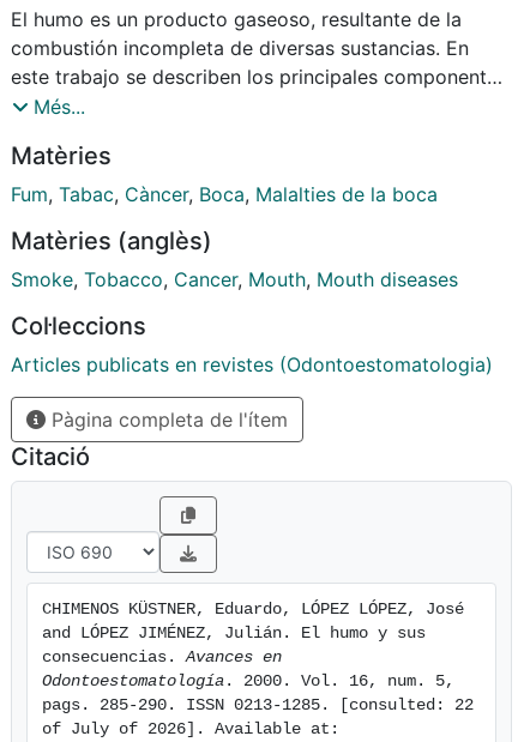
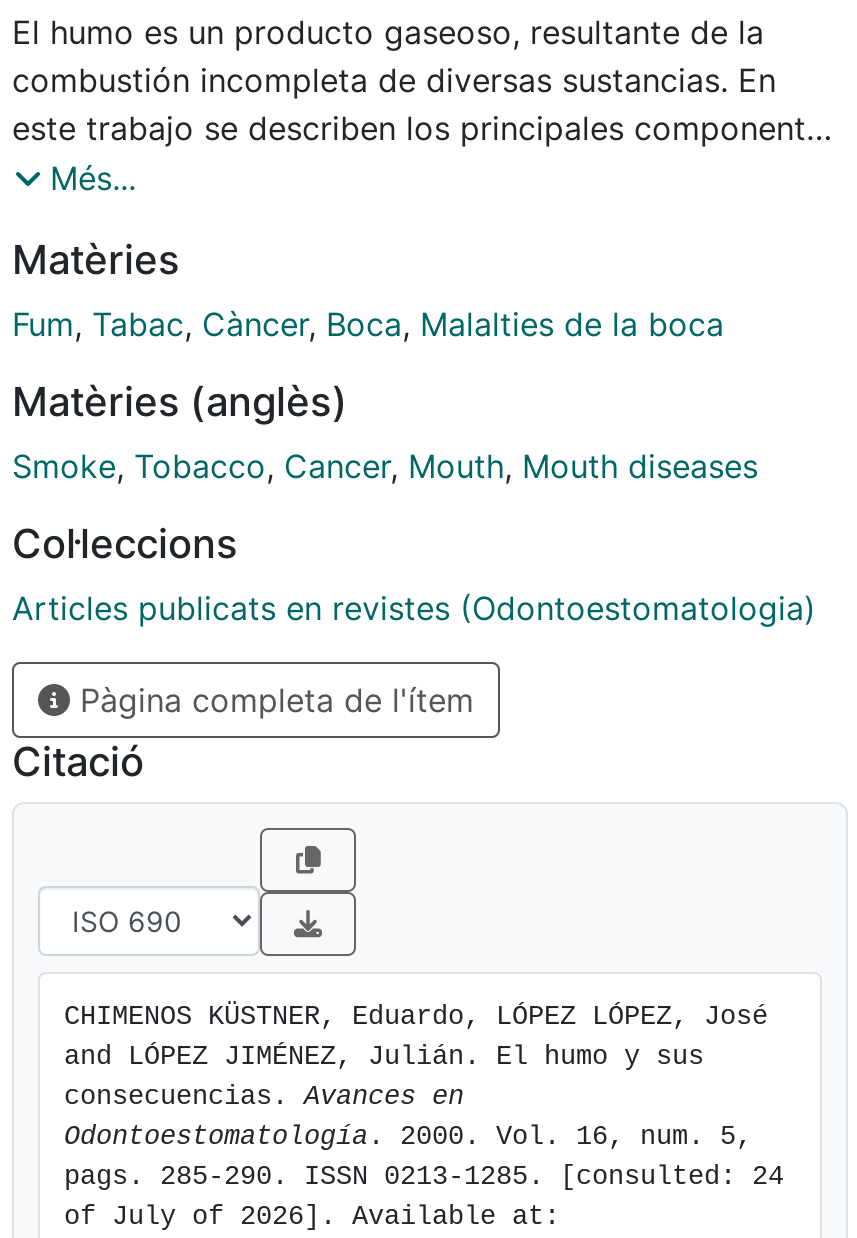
- pags. 285-290. ISSN 0213-1285. [consulted: 22
+ pags. 285-290. ISSN 0213-1285. [consulted: 24
